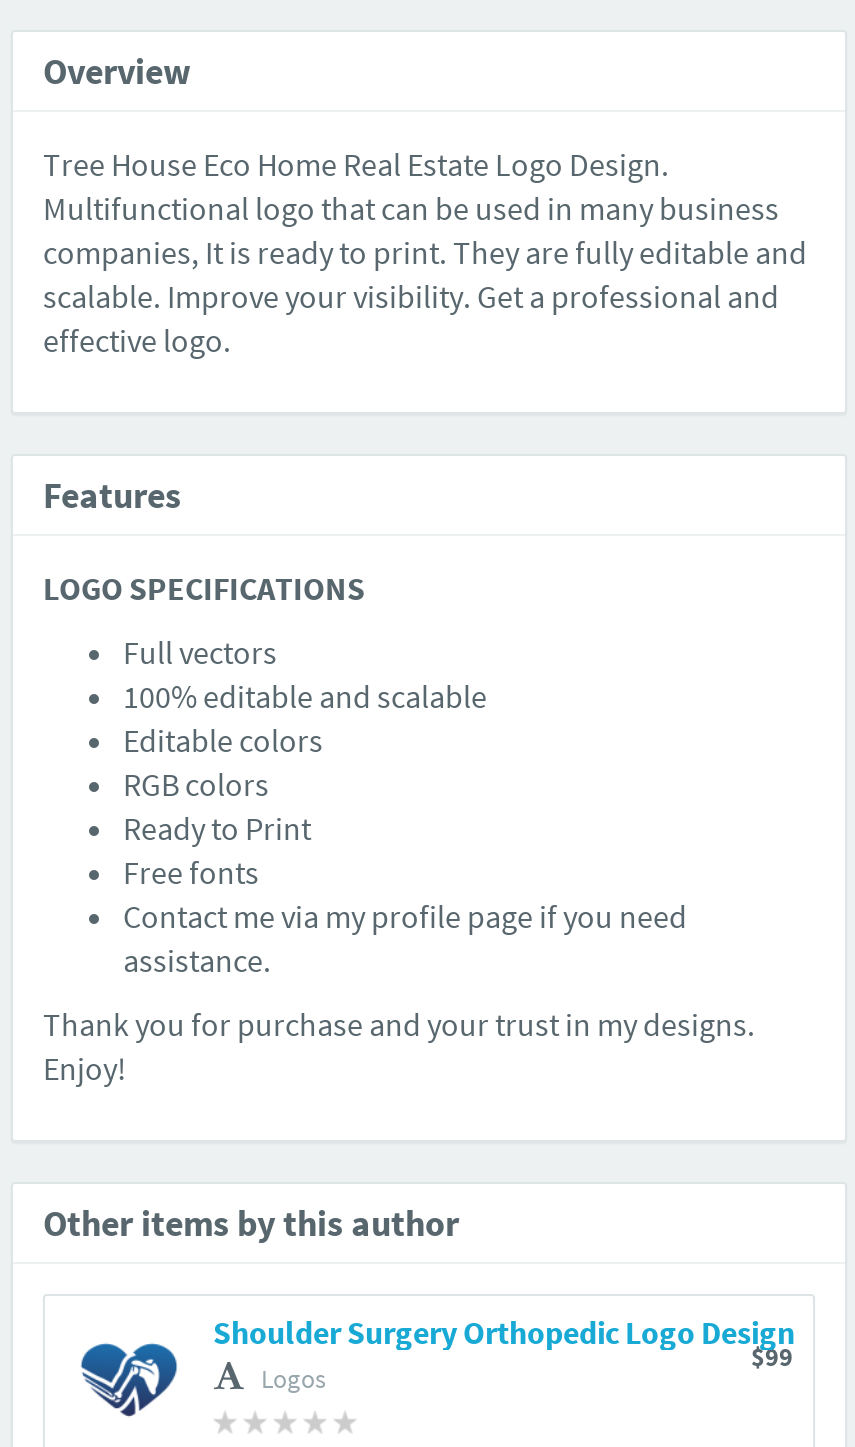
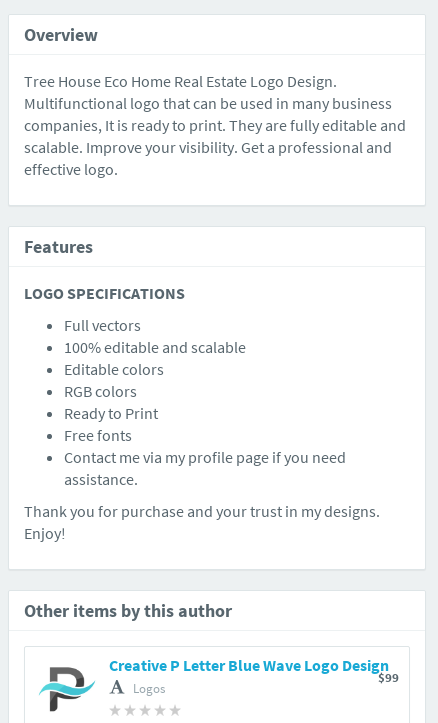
- [image]
- Shoulder Surgery Orthopedic Logo Design
+ [image]
+ Creative P Letter Blue Wave Logo Design
